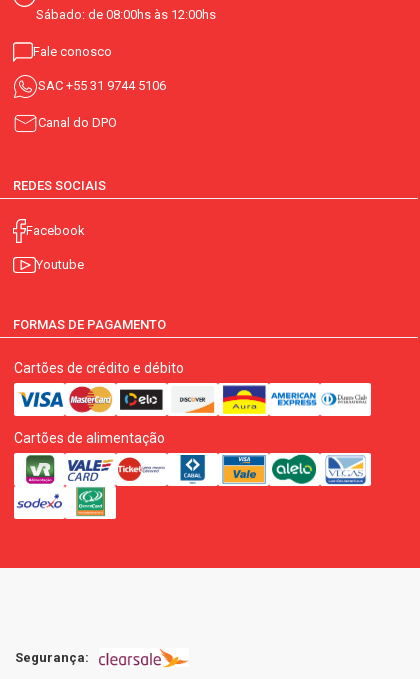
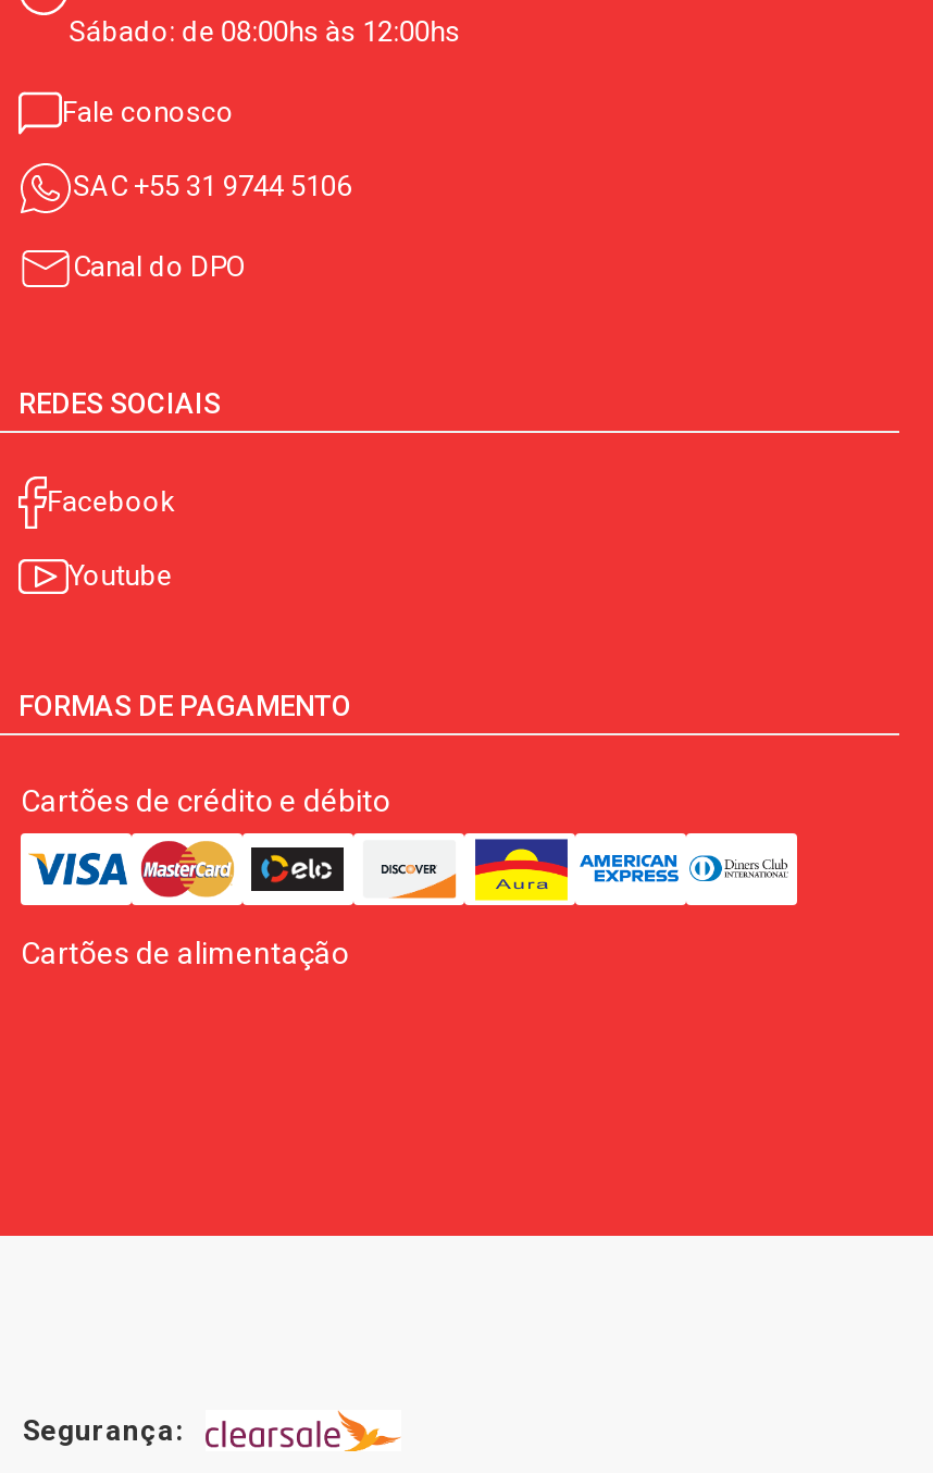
- [image]
